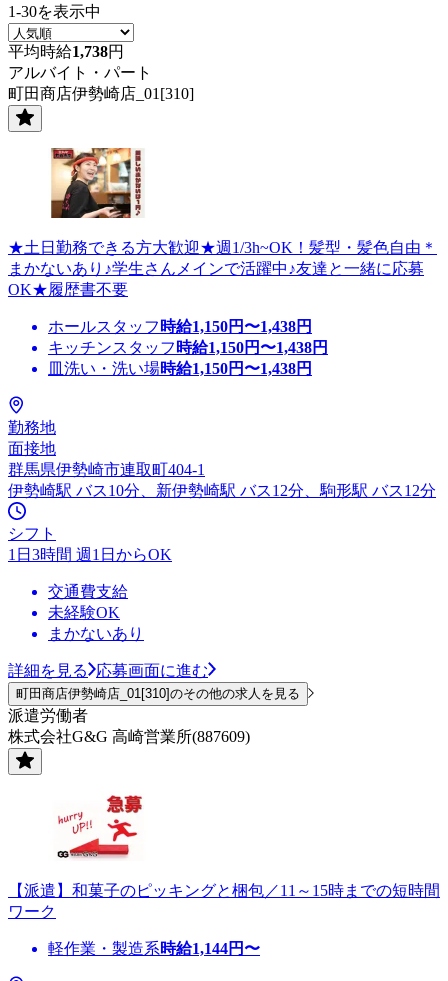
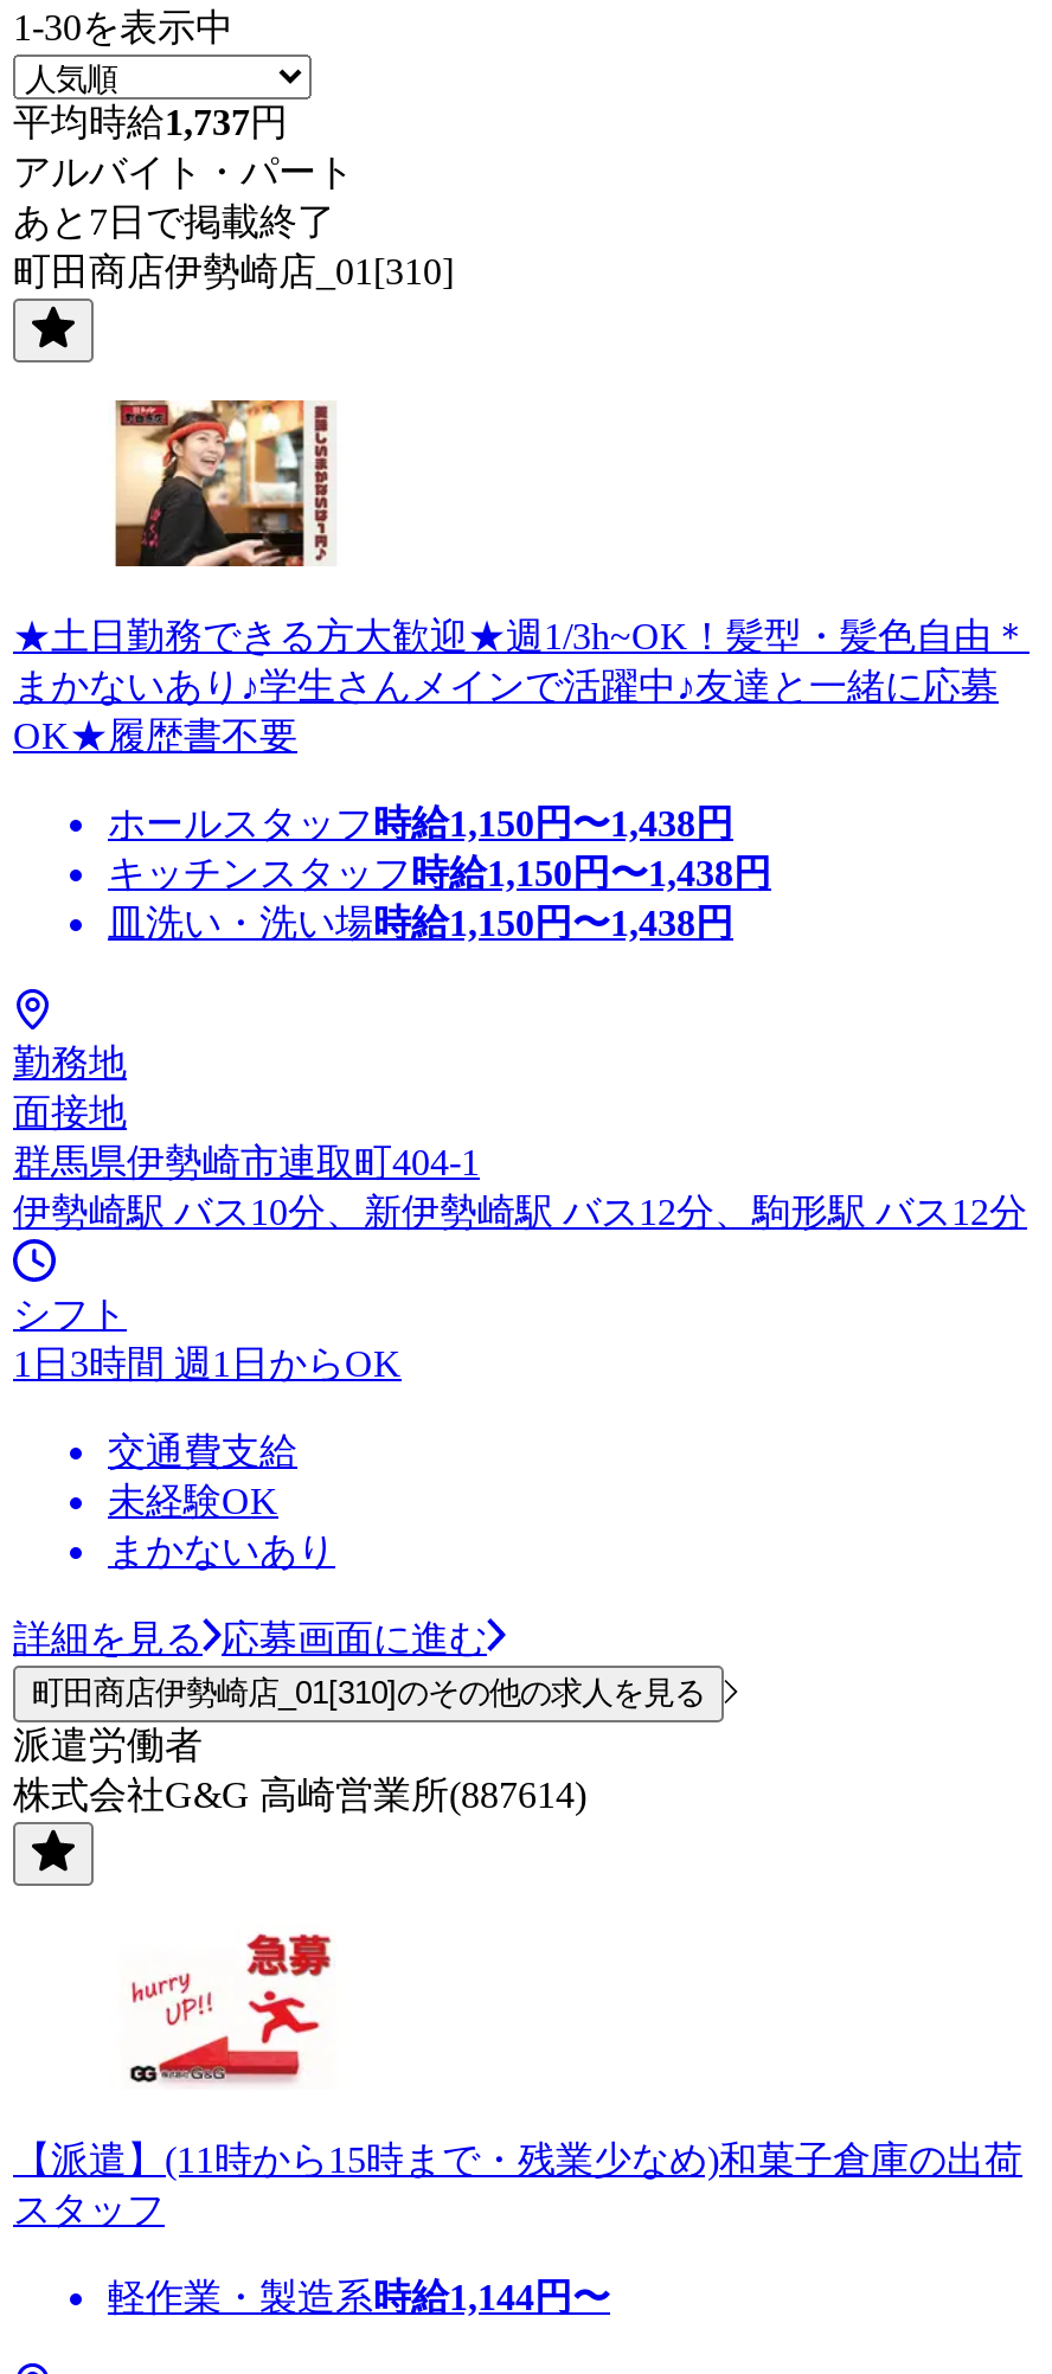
- 平均時給1,738円
+ 平均時給1,737円

+ あと7日で掲載終了

- 株式会社G&G 高崎営業所(887609)
+ 株式会社G&G 高崎営業所(887614)

- 【派遣】和菓子のピッキングと梱包／11～15時までの短時間
- ワーク
+ 【派遣】(11時から15時まで・残業少なめ)和菓子倉庫の出荷
+ スタッフ
